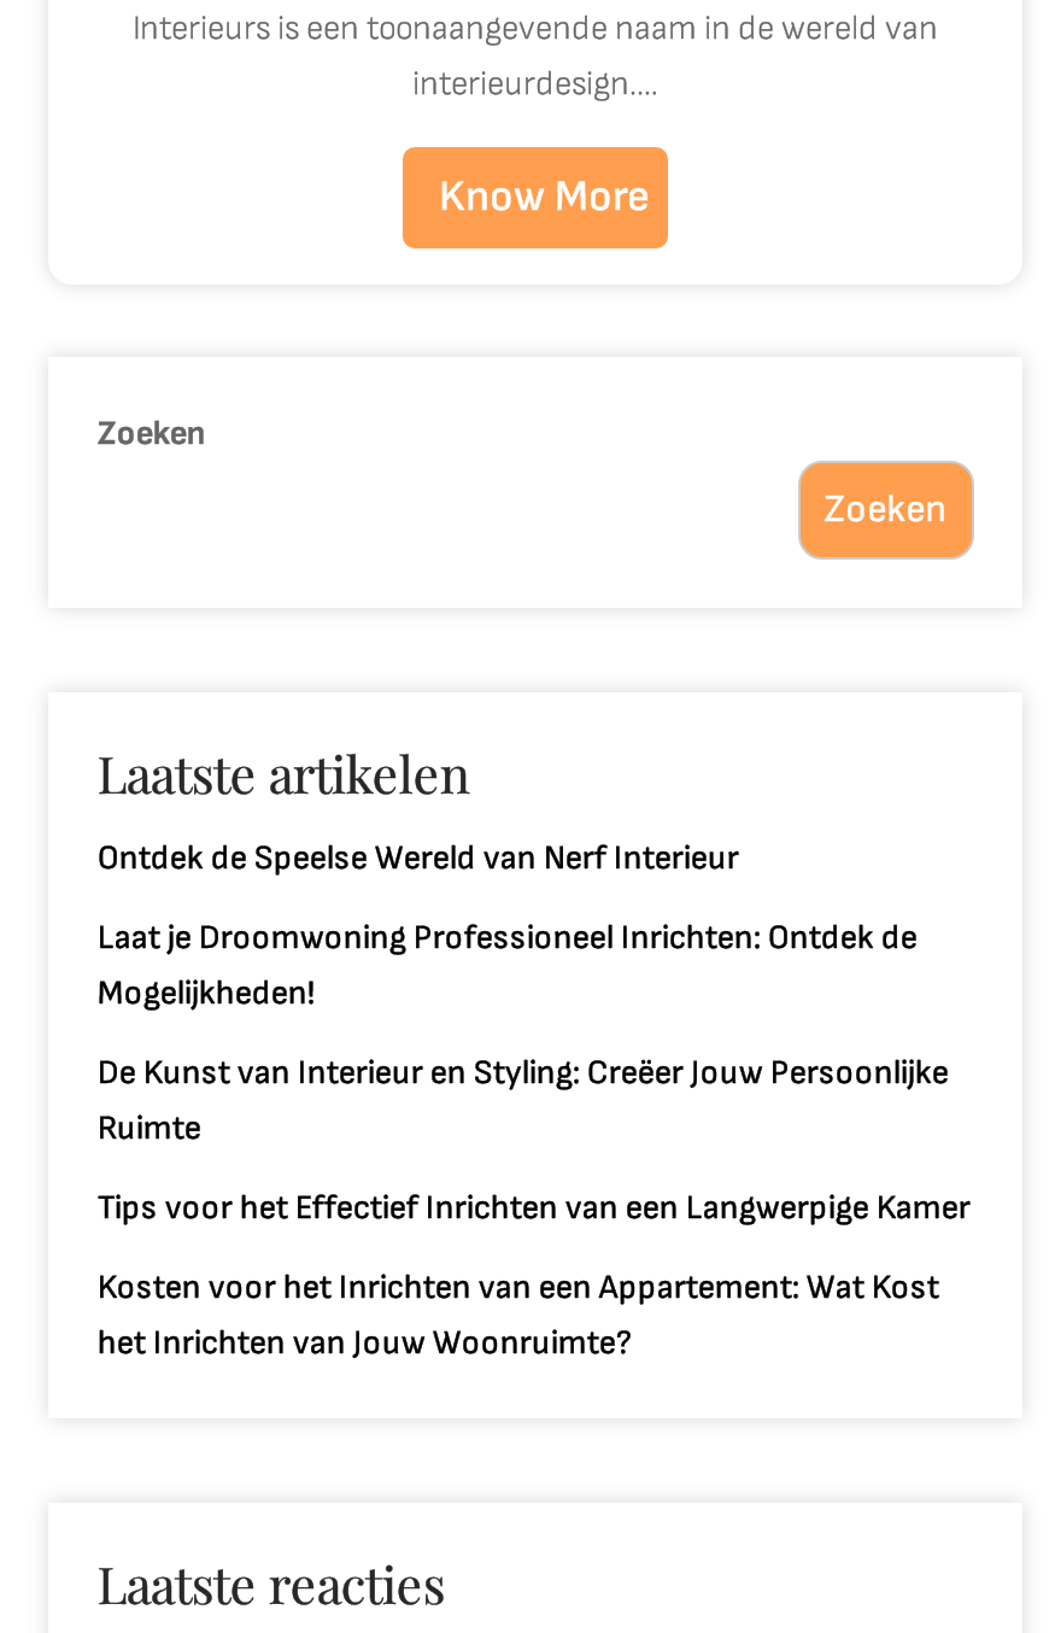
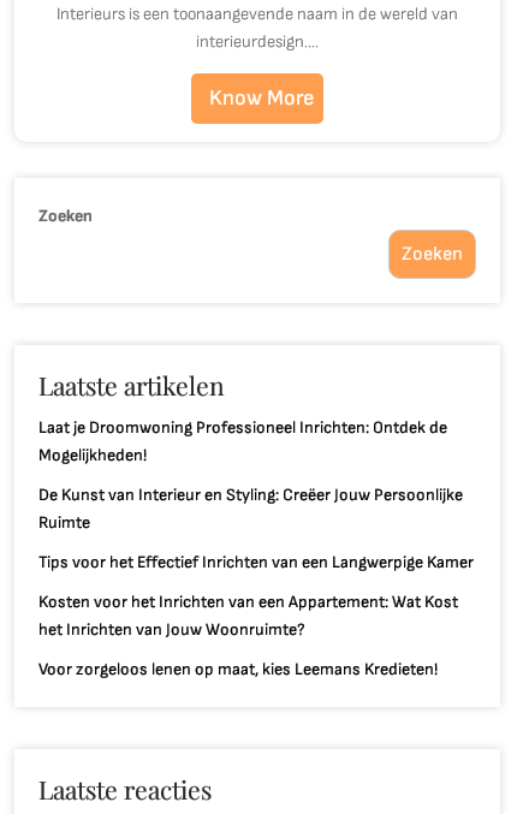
- Ontdek de Speelse Wereld van Nerf Interieur

moved up: Laat je Droomwoning Professioneel Inrichten: Ontdek de | Mogelijkheden! | De Kunst van Interieur en Styling: Creëer Jouw Persoonlijke | Ruimte | Tips voor het Effectief Inrichten van een Langwerpige Kamer | Kosten voor het Inrichten van een Appartement: Wat Kost | het Inrichten van Jouw Woonruimte?

+ Voor zorgeloos lenen op maat, kies Leemans Kredieten!
